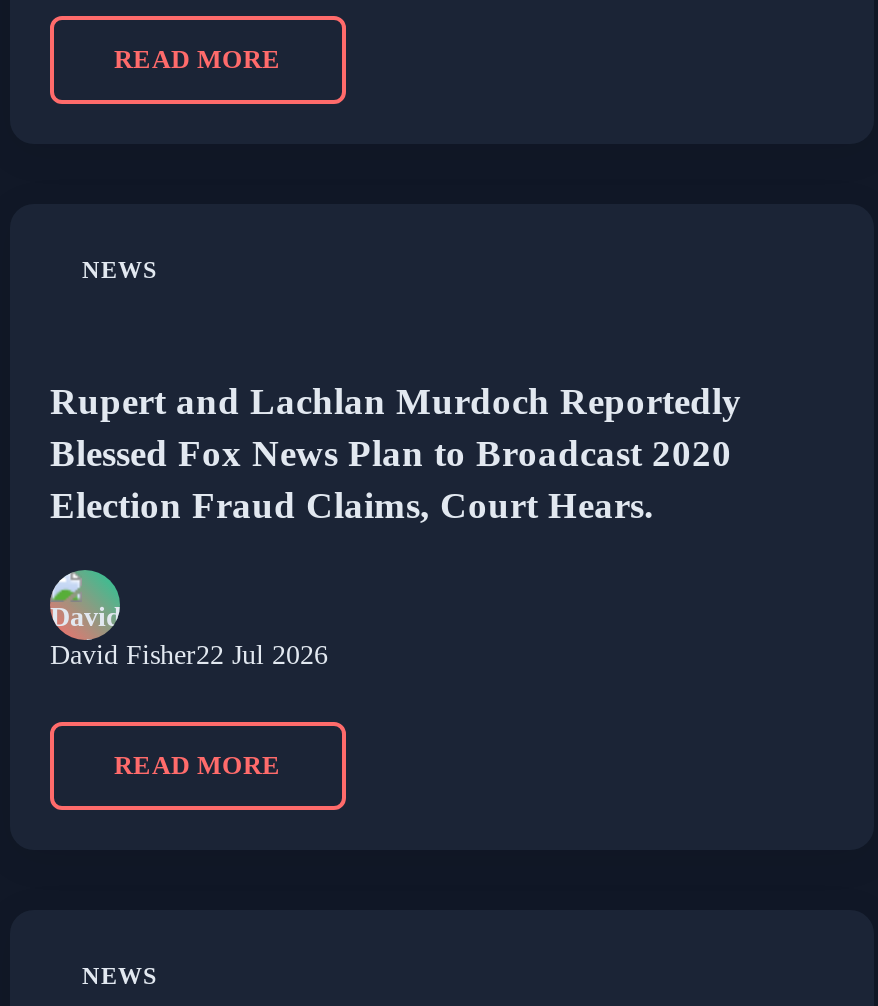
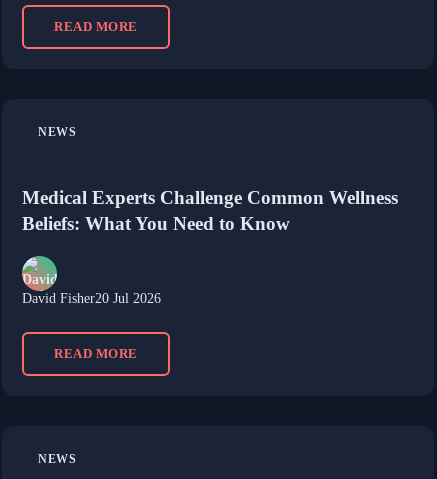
- Rupert and Lachlan Murdoch Reportedly
- Blessed Fox News Plan to Broadcast 2020
- Election Fraud Claims, Court Hears.
+ Medical Experts Challenge Common Wellness
+ Beliefs: What You Need to Know

- David Fisher22 Jul 2026
+ David Fisher20 Jul 2026
